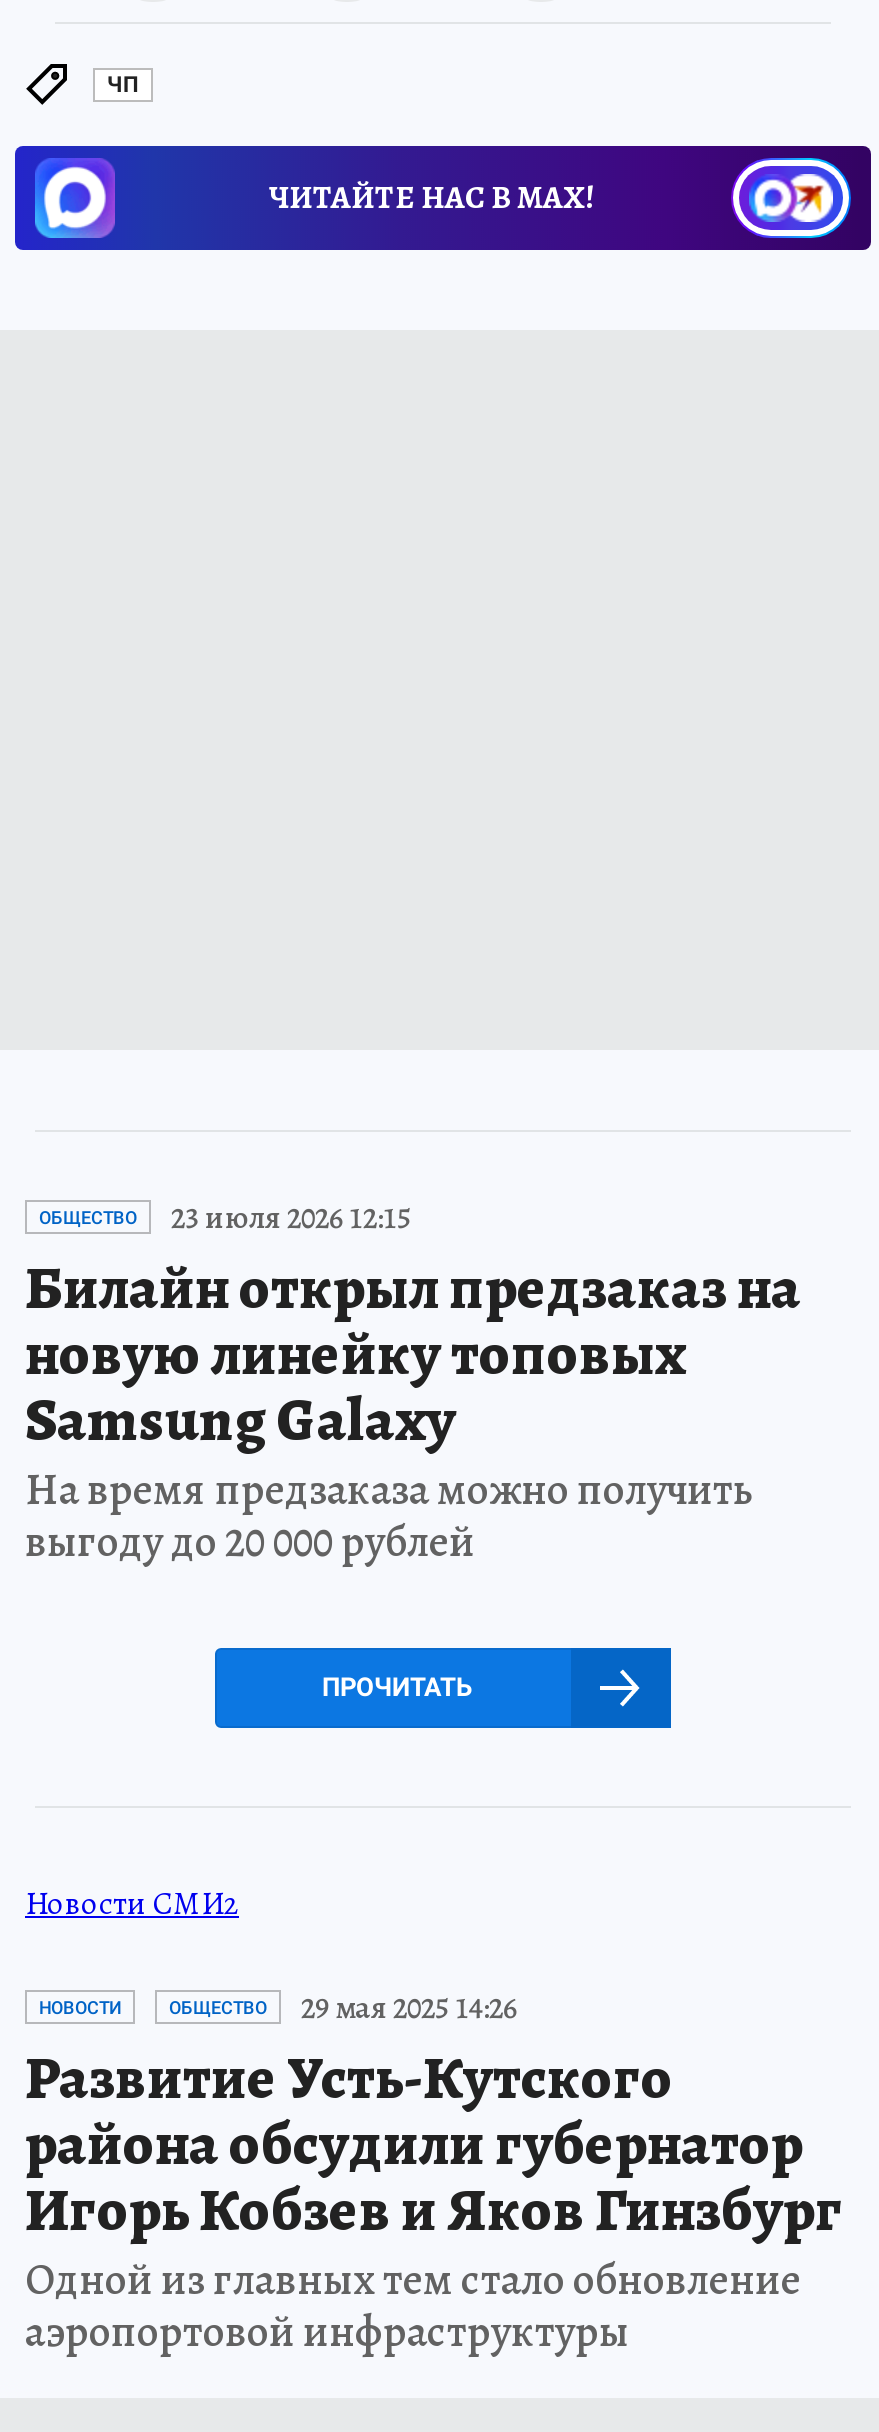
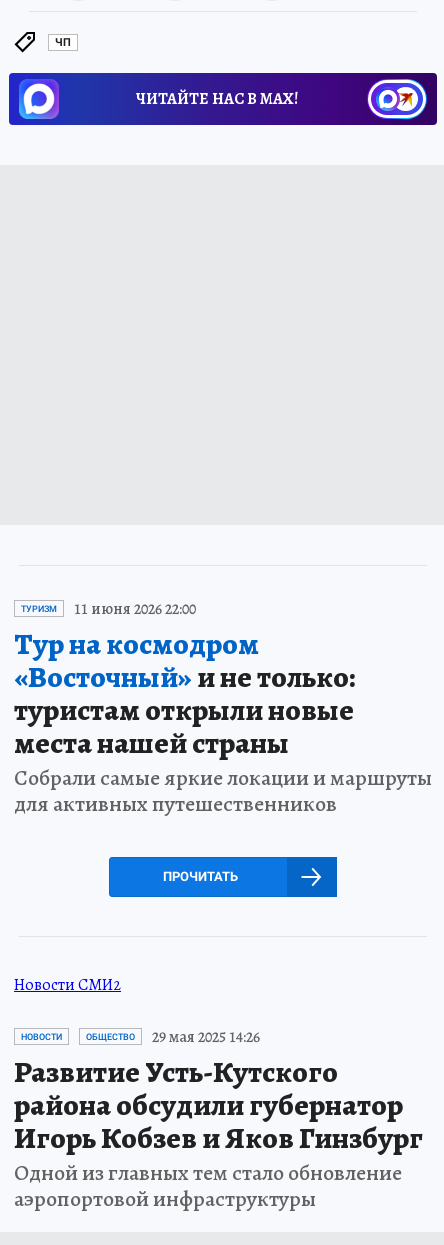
- ОБЩЕСТВО
- 23 июля 2026 12:15
- Билайн открыл предзаказ на
- новую линейку топовых
- Samsung Galaxy
- На время предзаказа можно получить
- выгоду до 20 000 рублей
+ ТУРИЗМ
+ 11 июня 2026 22:00
+ Тур на космодром
+ «Восточный»и не только:
+ туристам открыли новые
+ места нашей страны
+ Собрали самые яркие локации и маршруты
+ для активных путешественников
